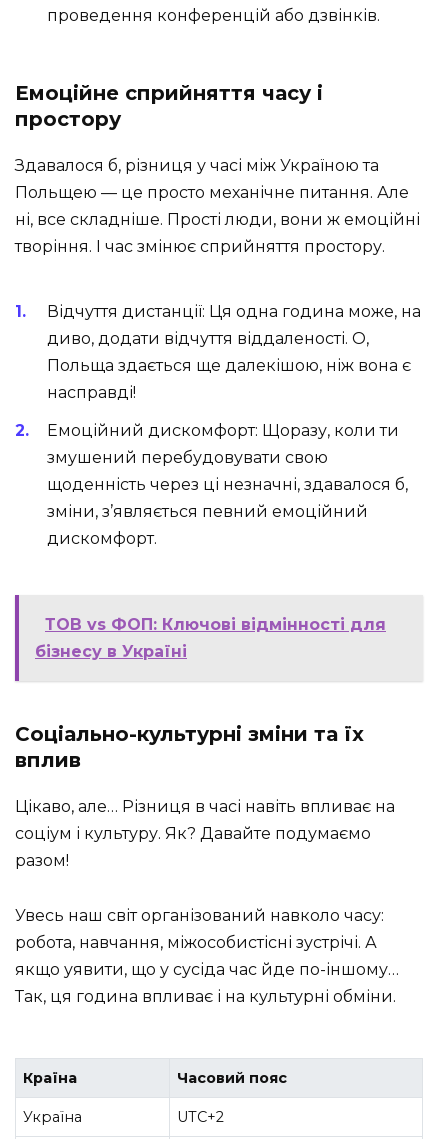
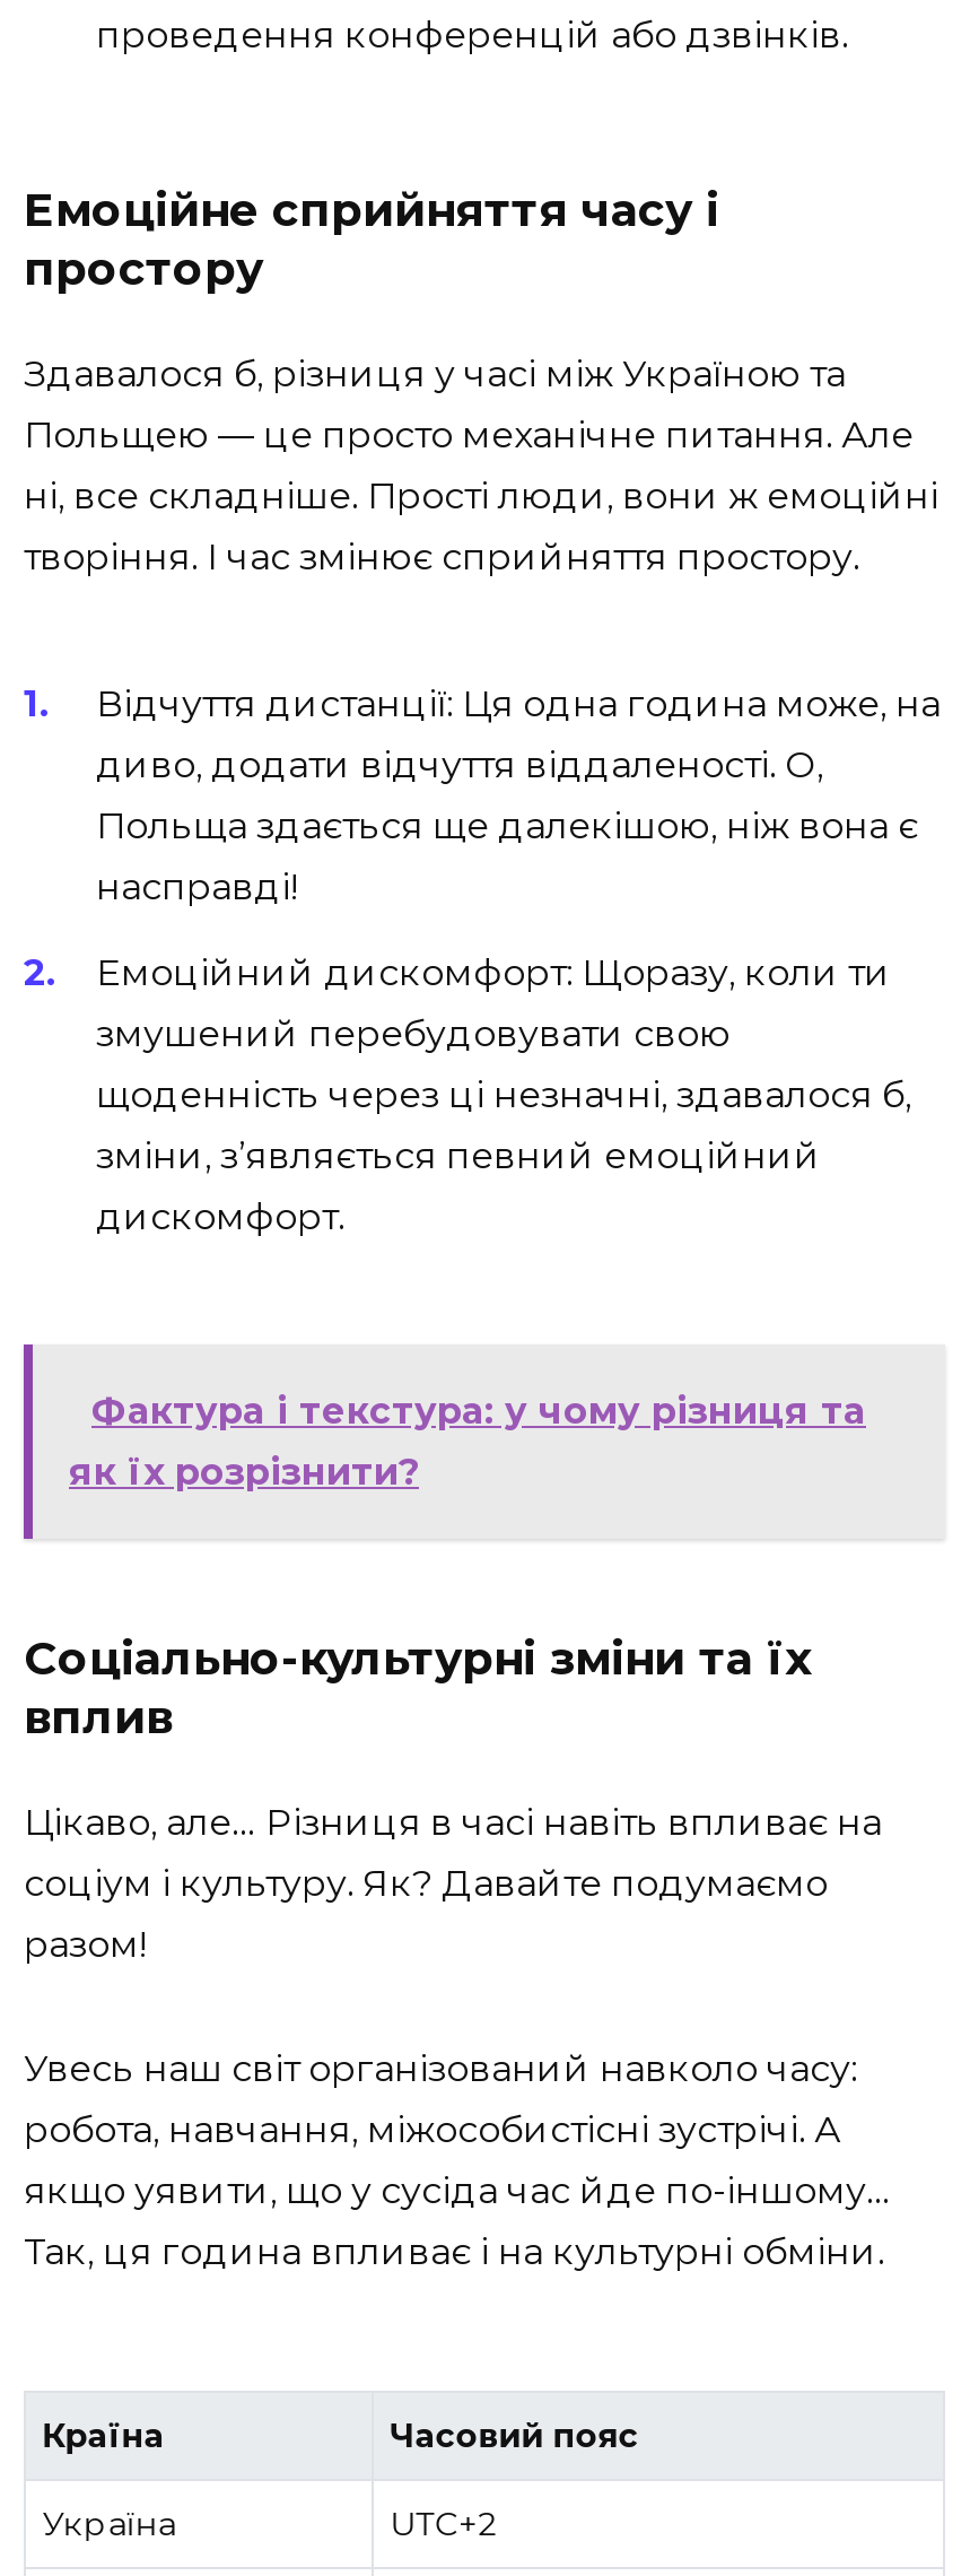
- ТОВ vs ФОП: Ключові відмінності для
- бізнесу в Україні
+ Фактура і текстура: у чому різниця та
+ як їх розрізнити?
